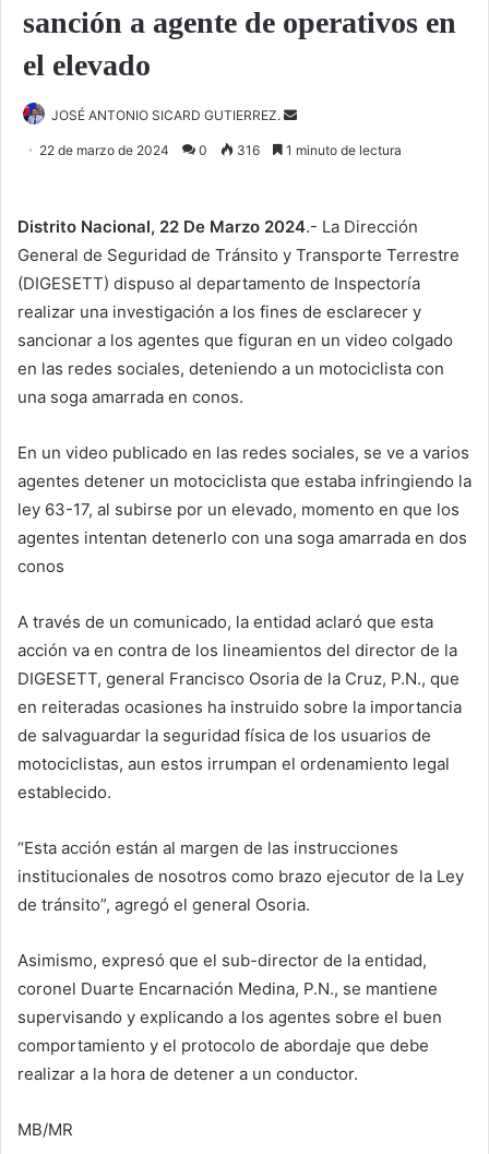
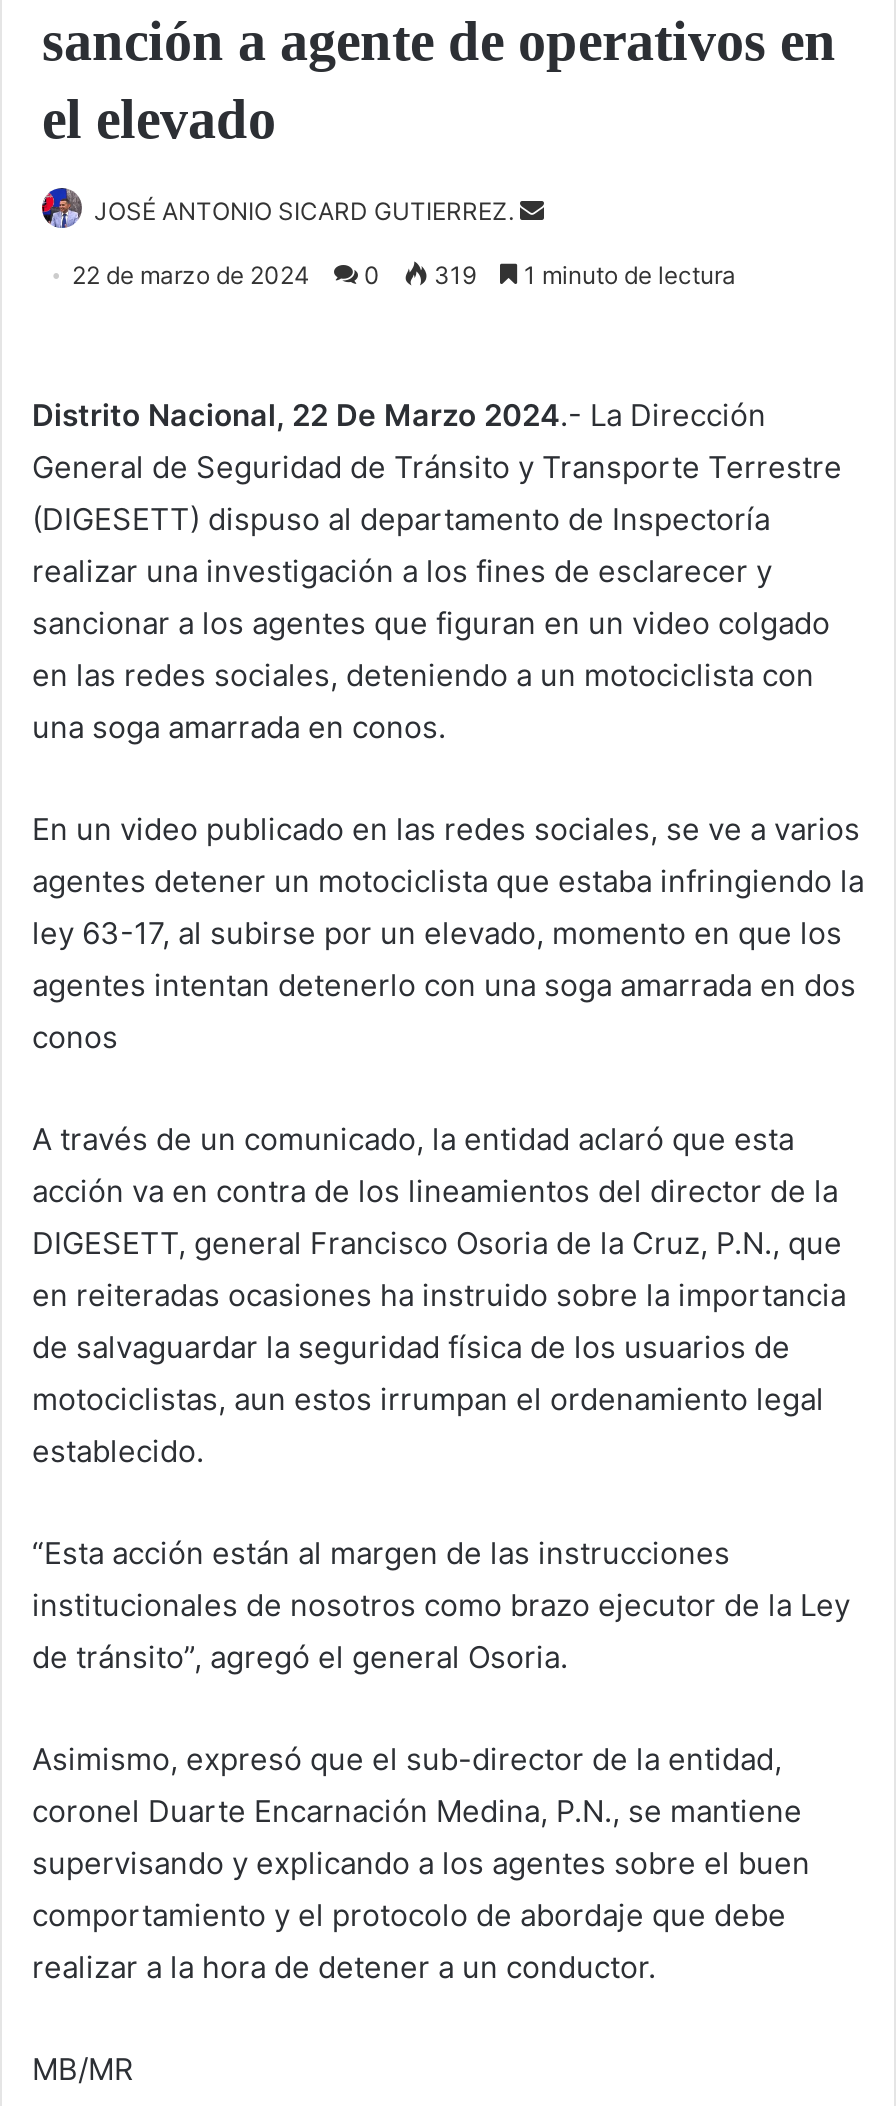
- 22 de marzo de 2024 0 316 1 minuto de lectura
+ 22 de marzo de 2024 0 319 1 minuto de lectura
